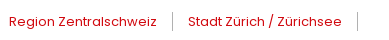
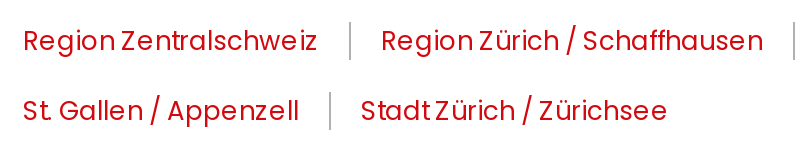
+ Region Zürich / Schaffhausen
+ St. Gallen / Appenzell
